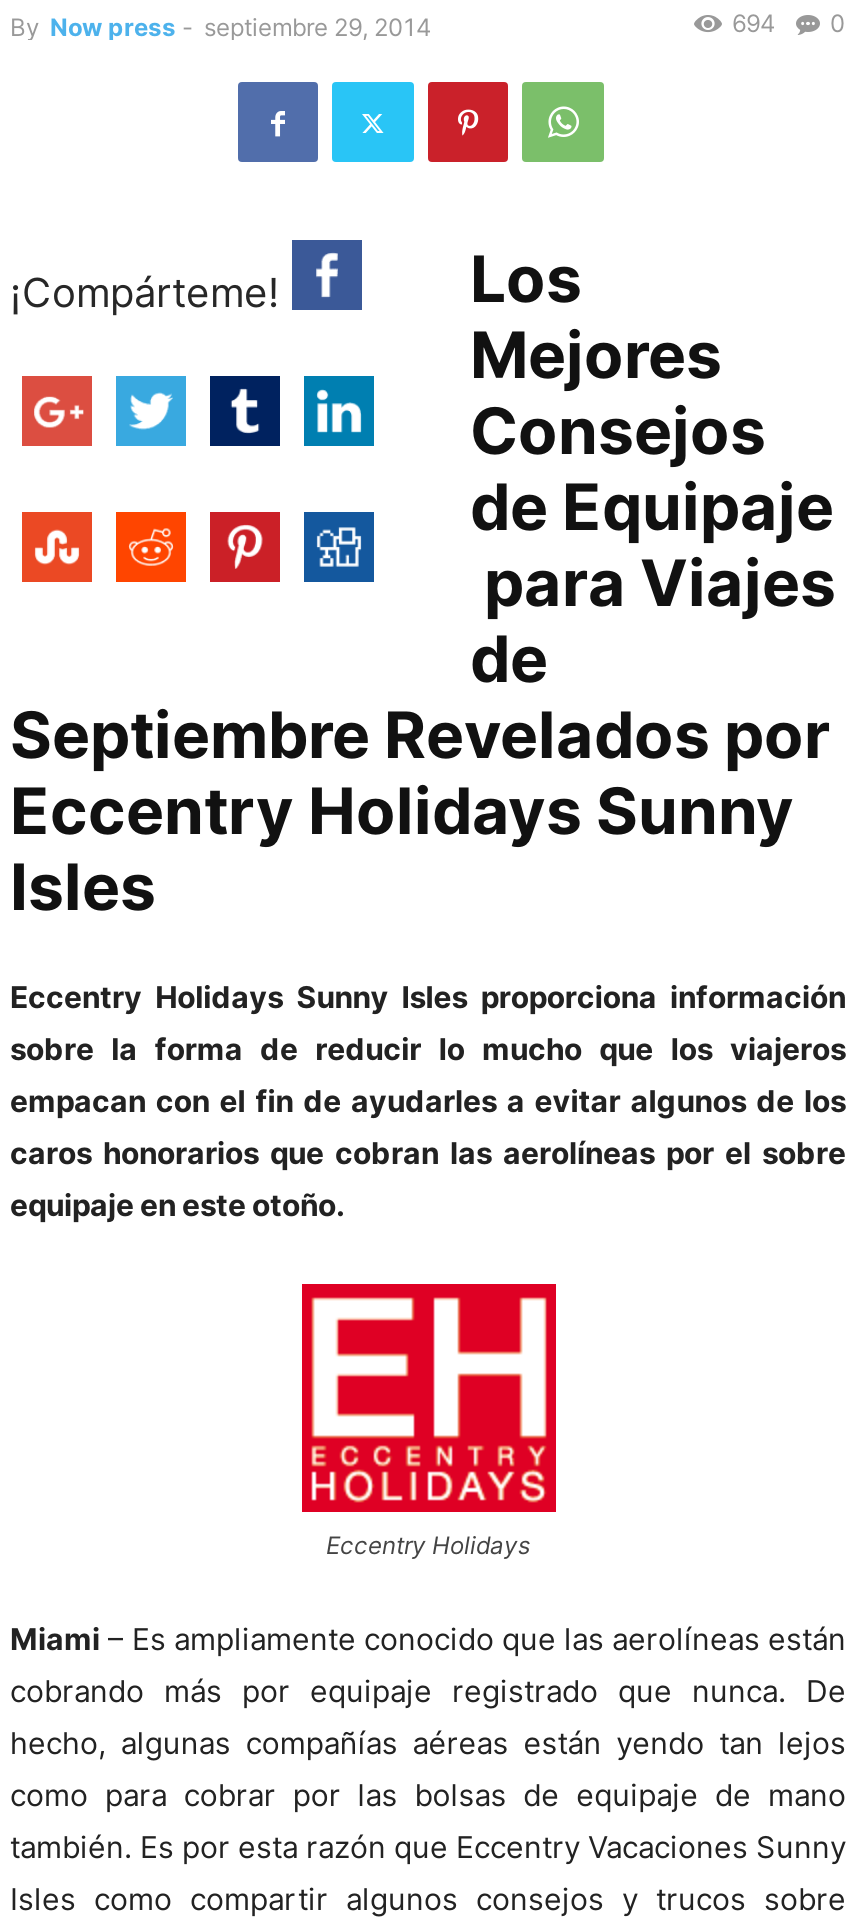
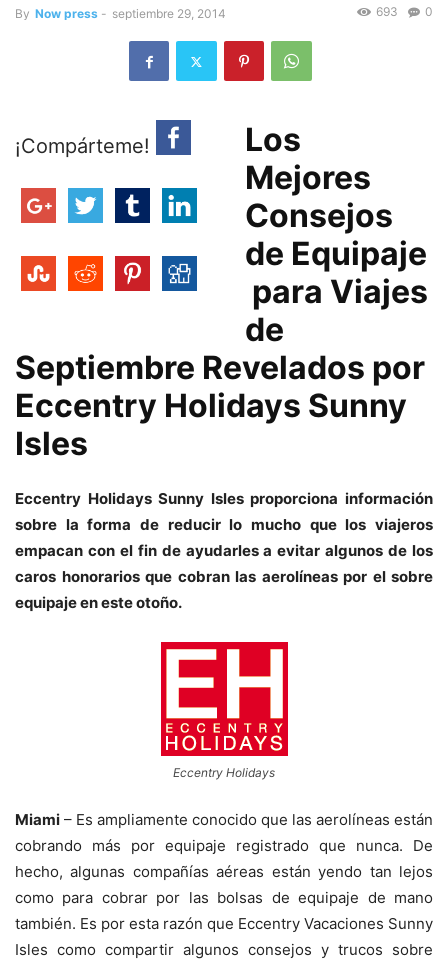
- 694 0
+ 693 0
